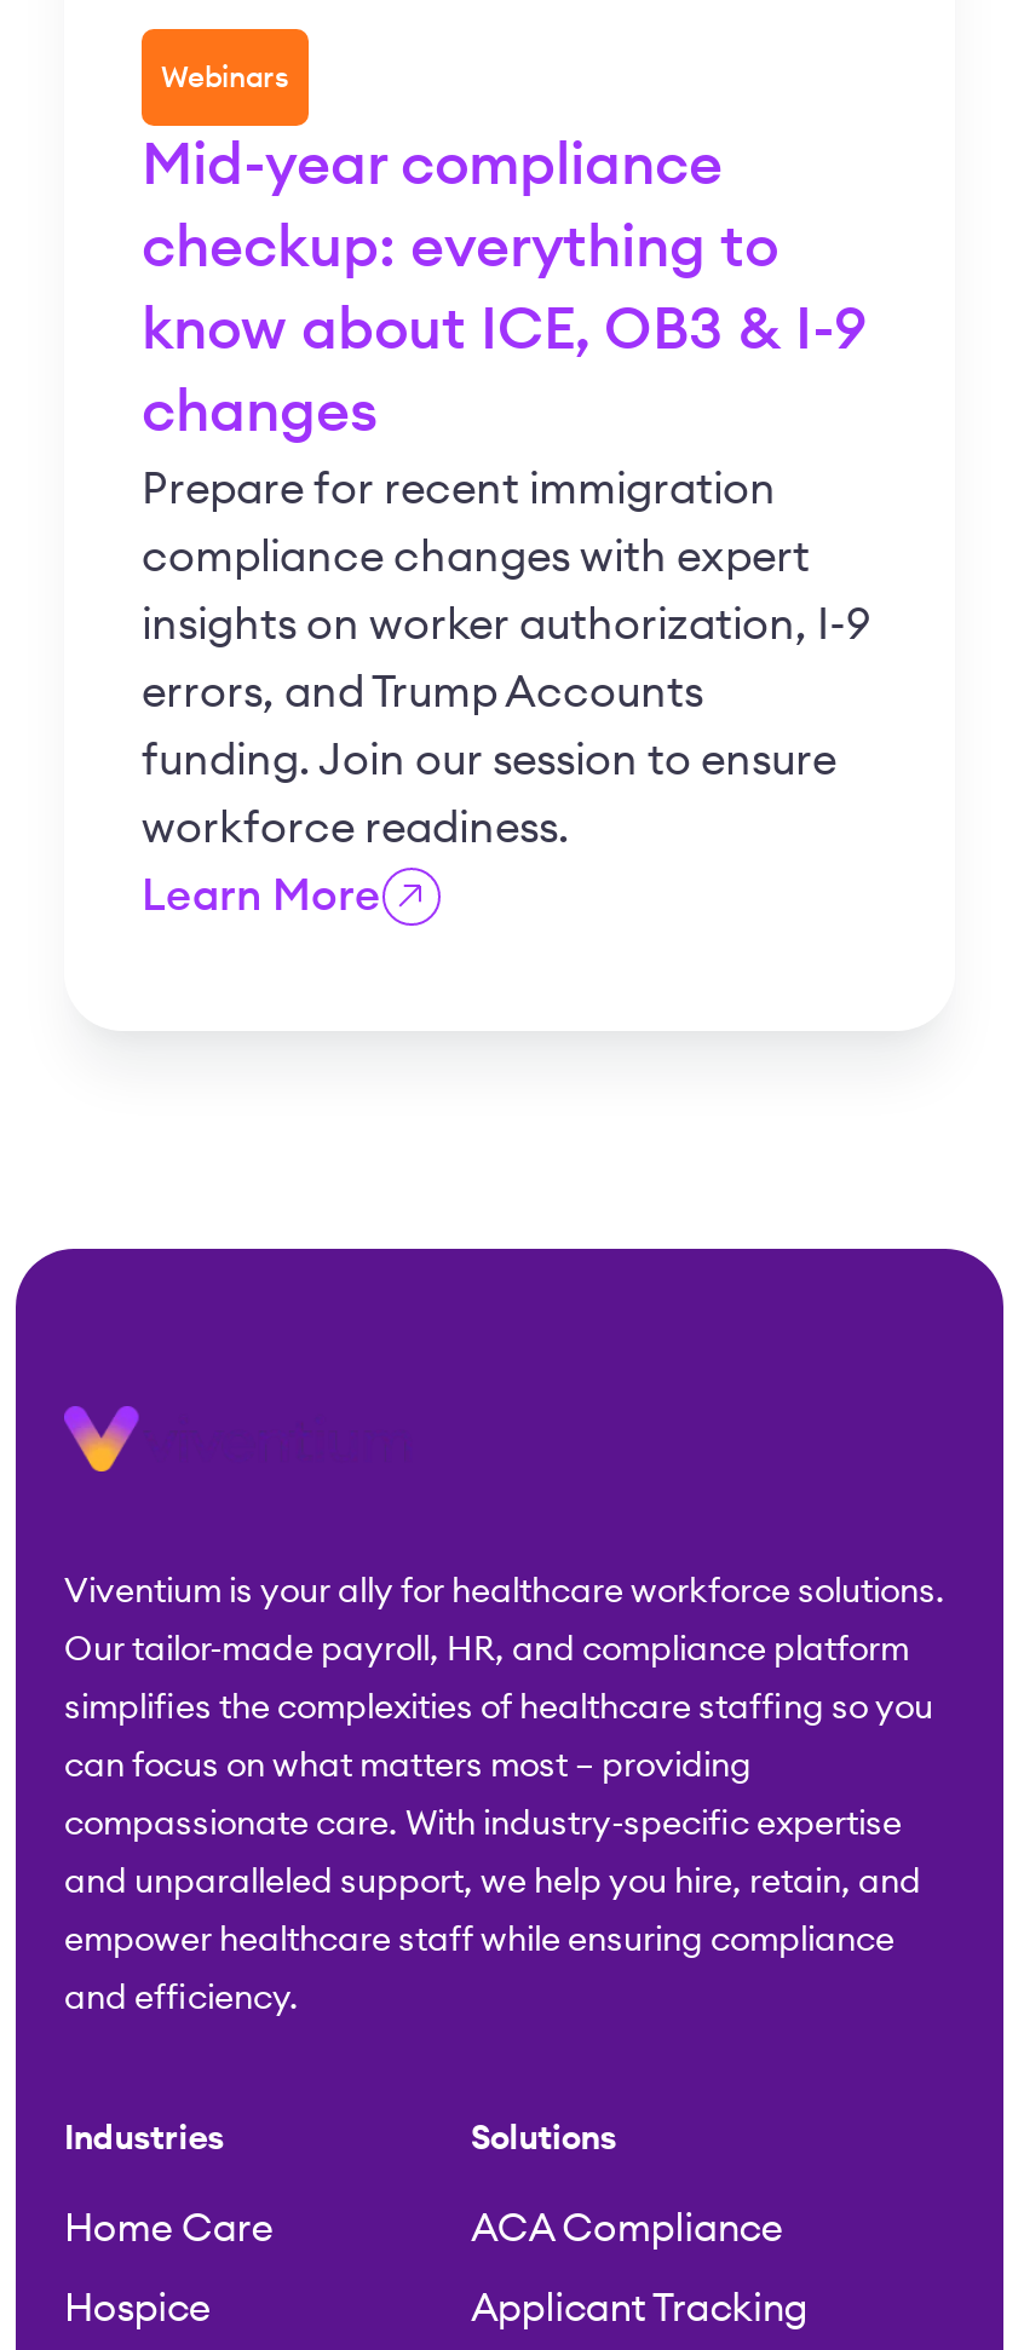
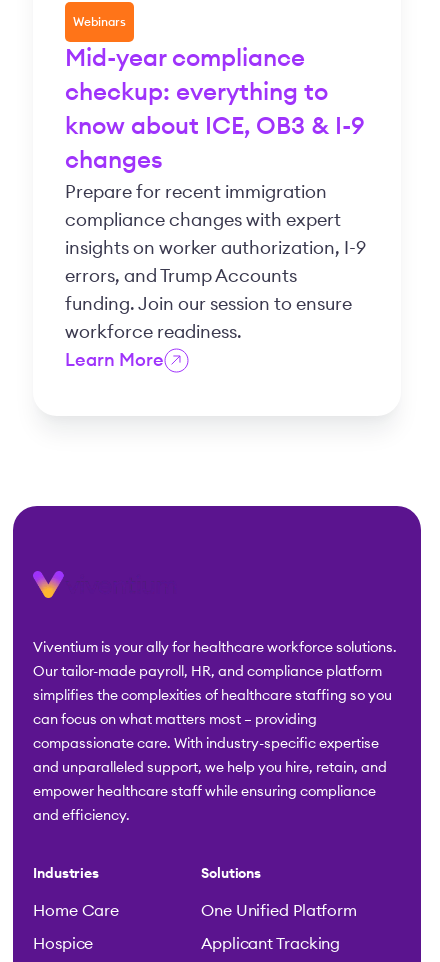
- ACA Compliance
+ One Unified Platform
